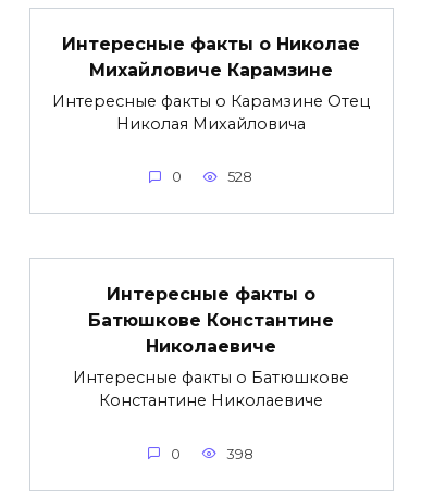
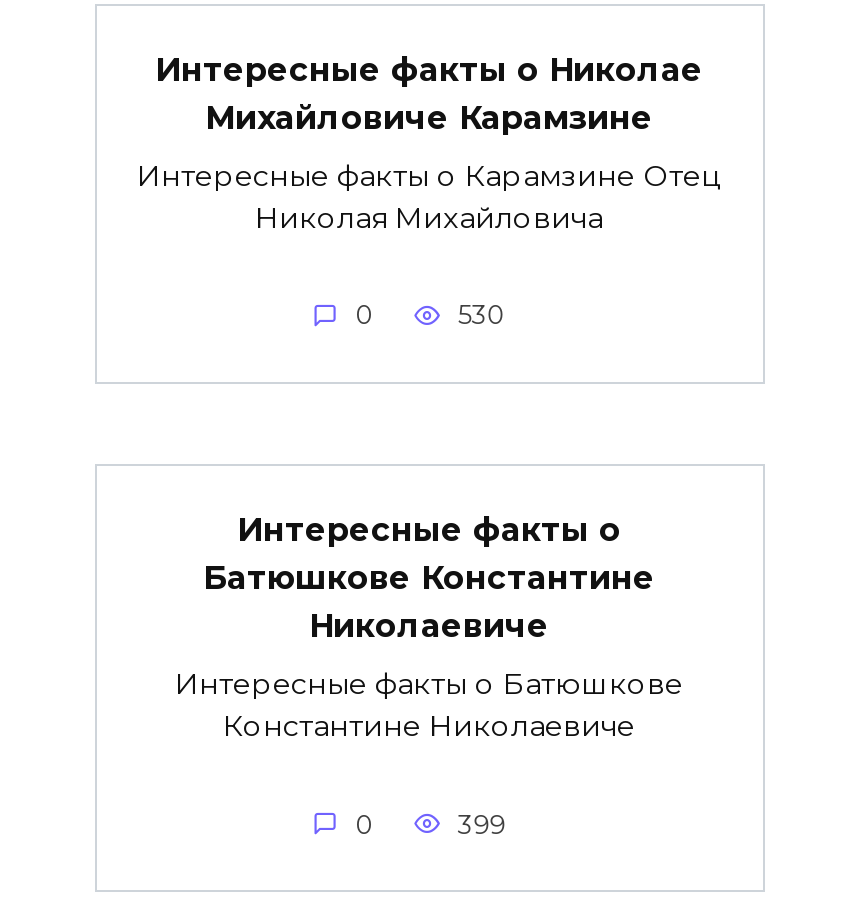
- 528
+ 530

- 398
+ 399
